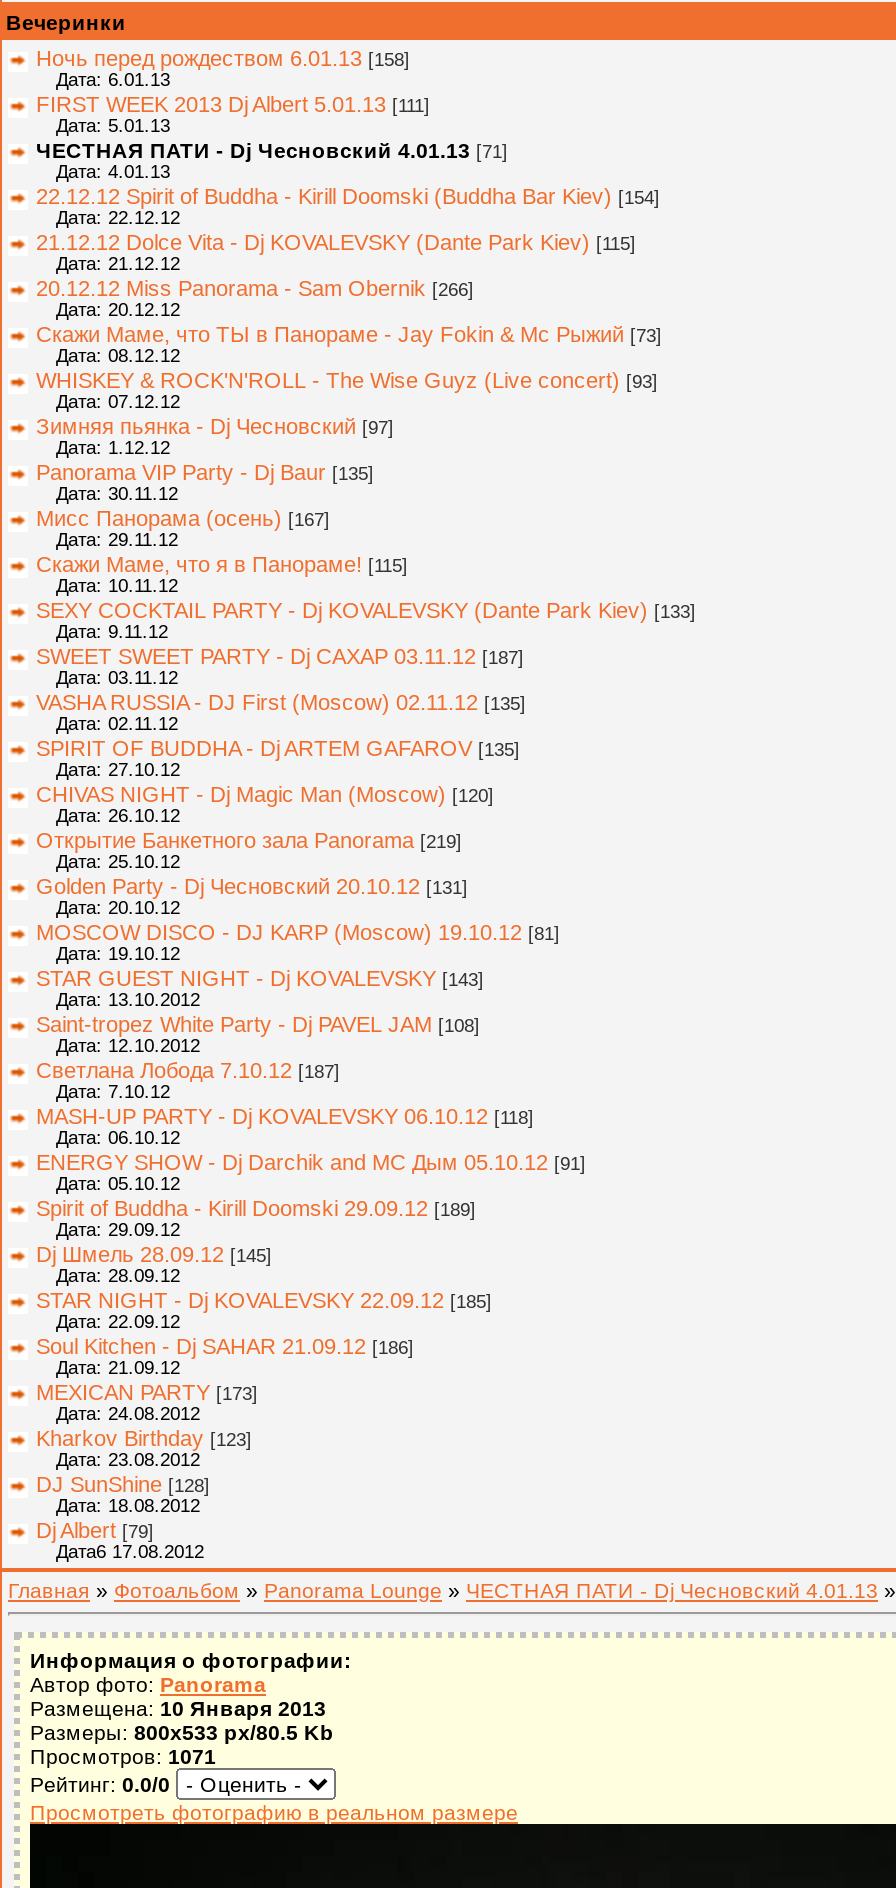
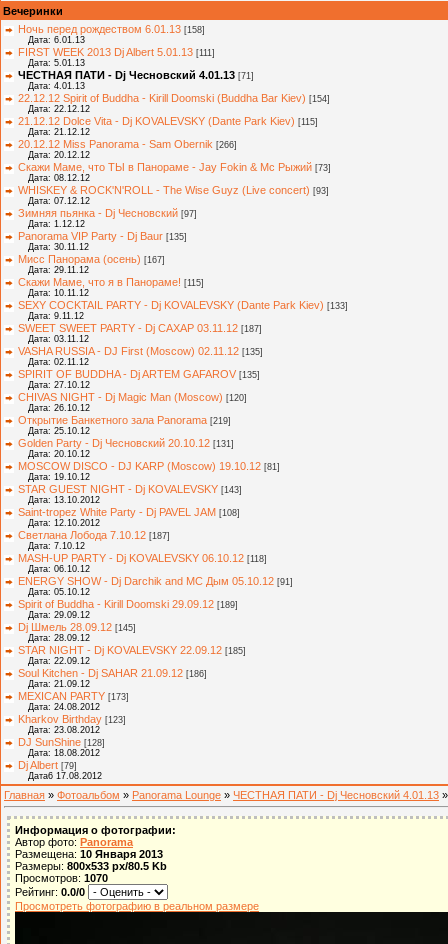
- Просмотров: 1071
+ Просмотров: 1070
